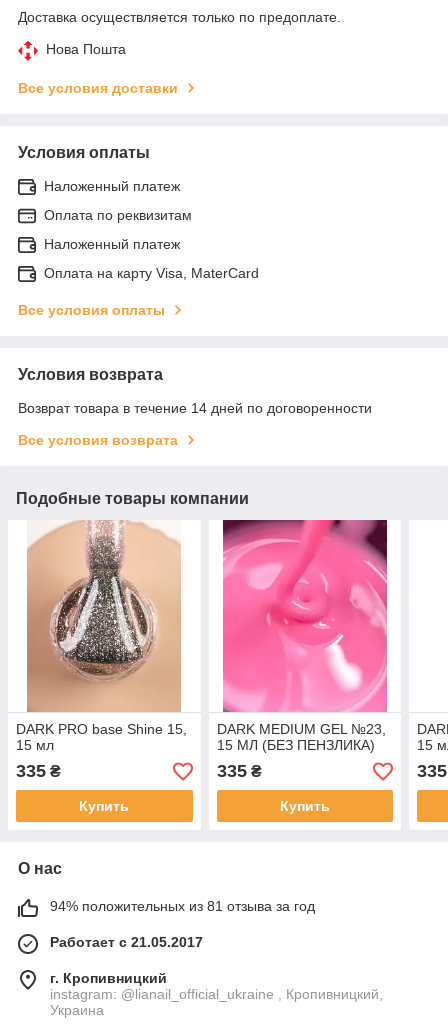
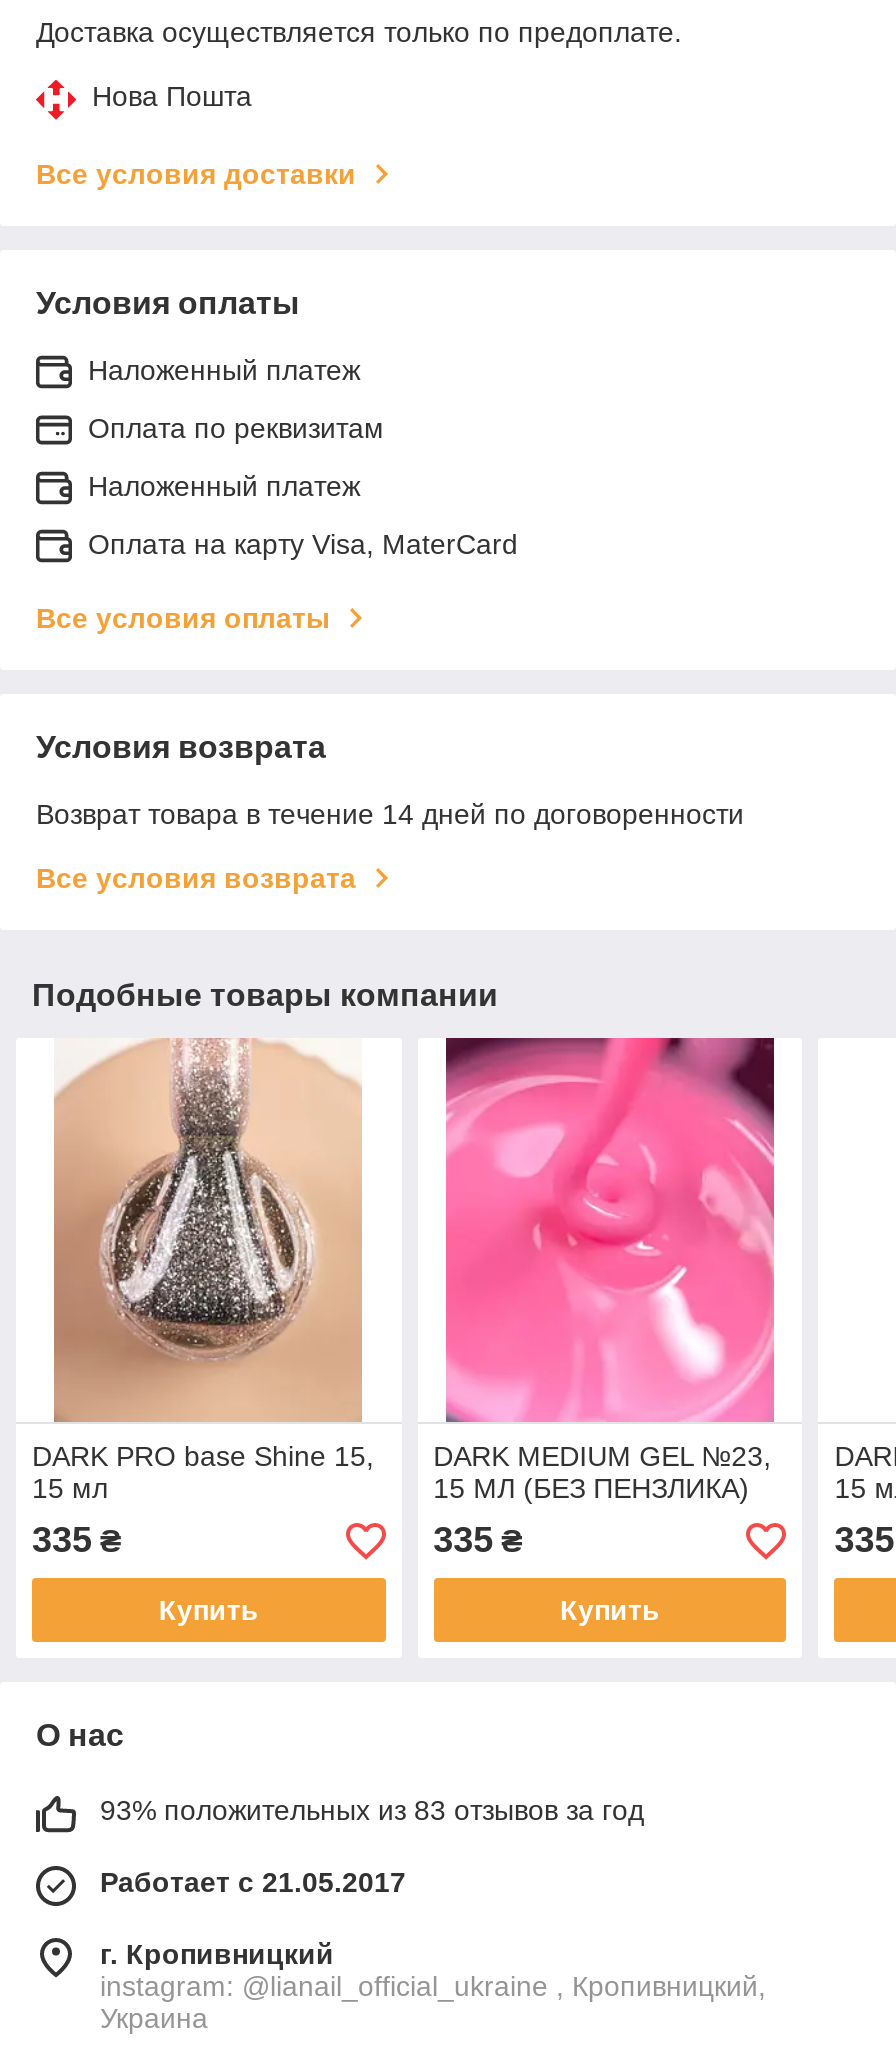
- 94% положительных из 81 отзыва за год
+ 93% положительных из 83 отзывов за год
